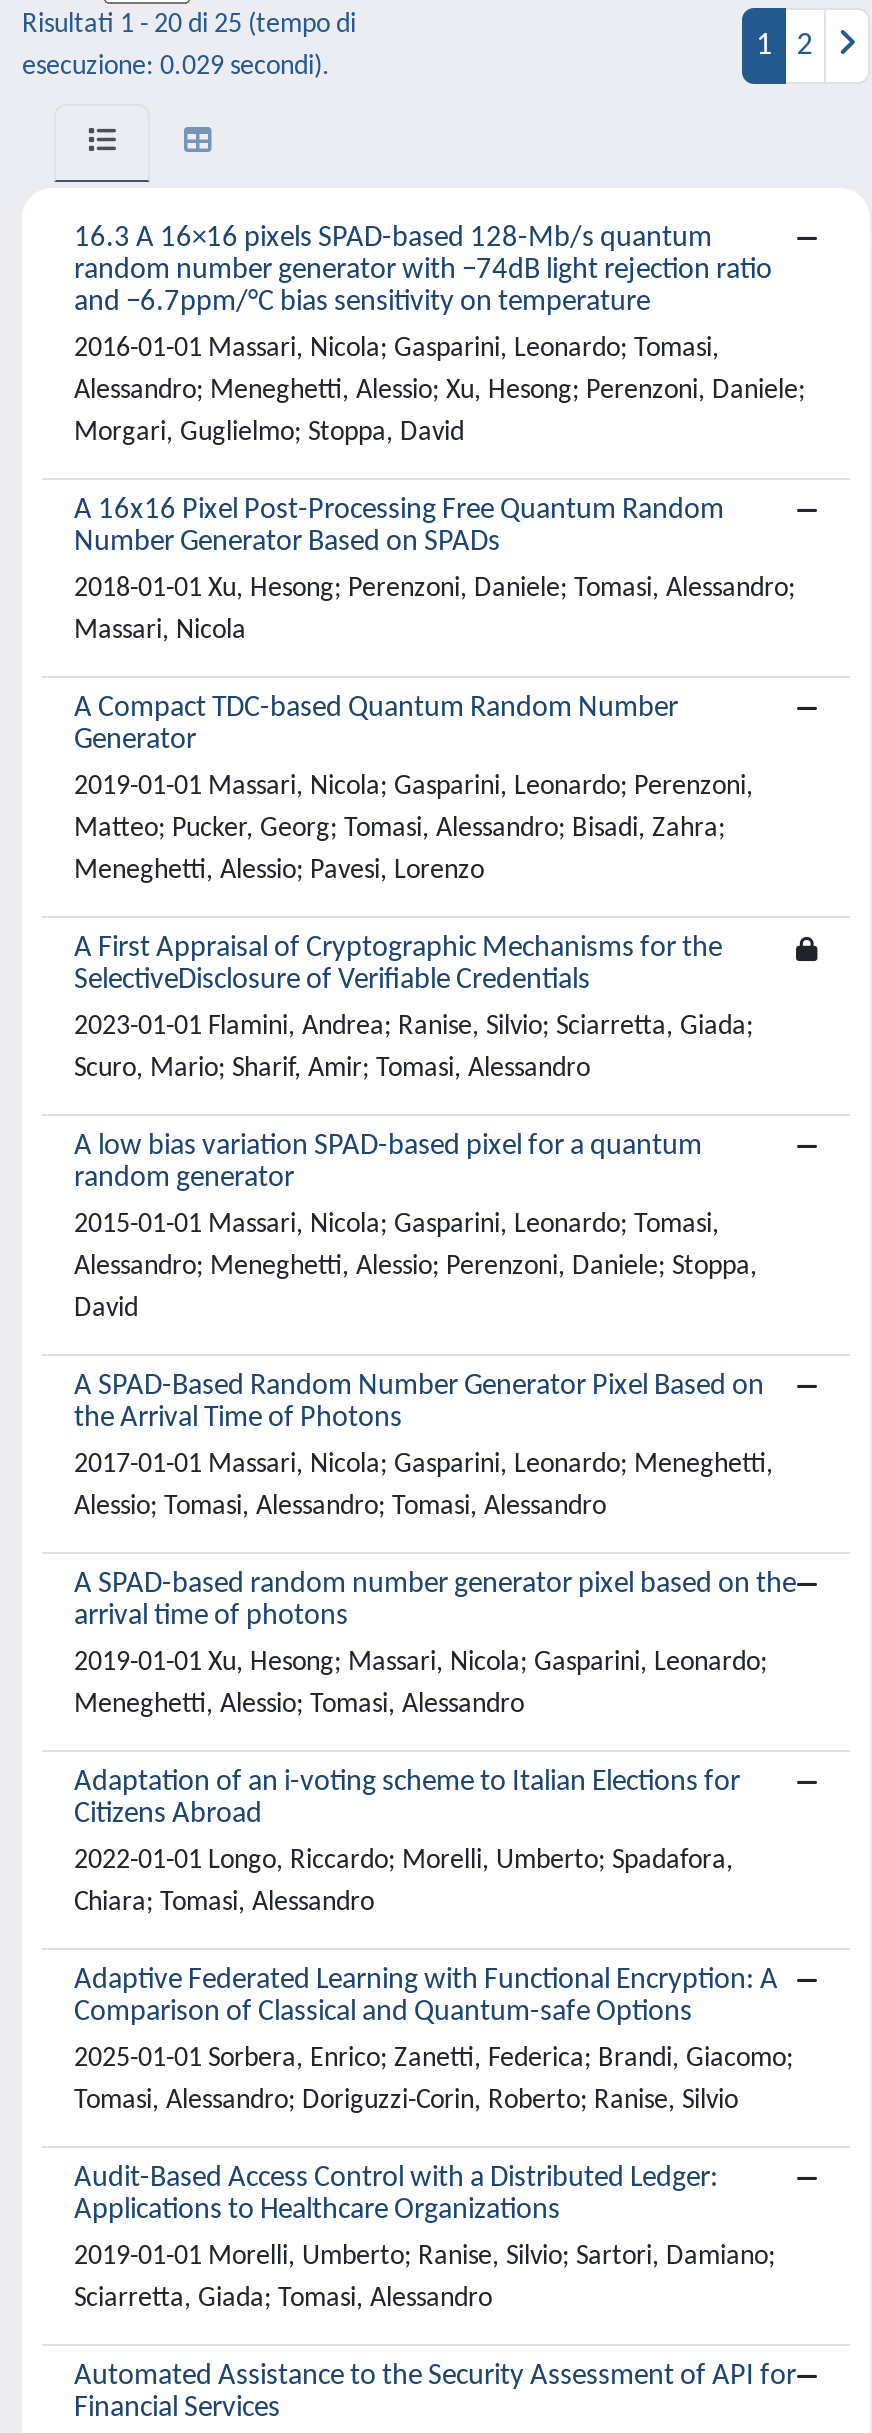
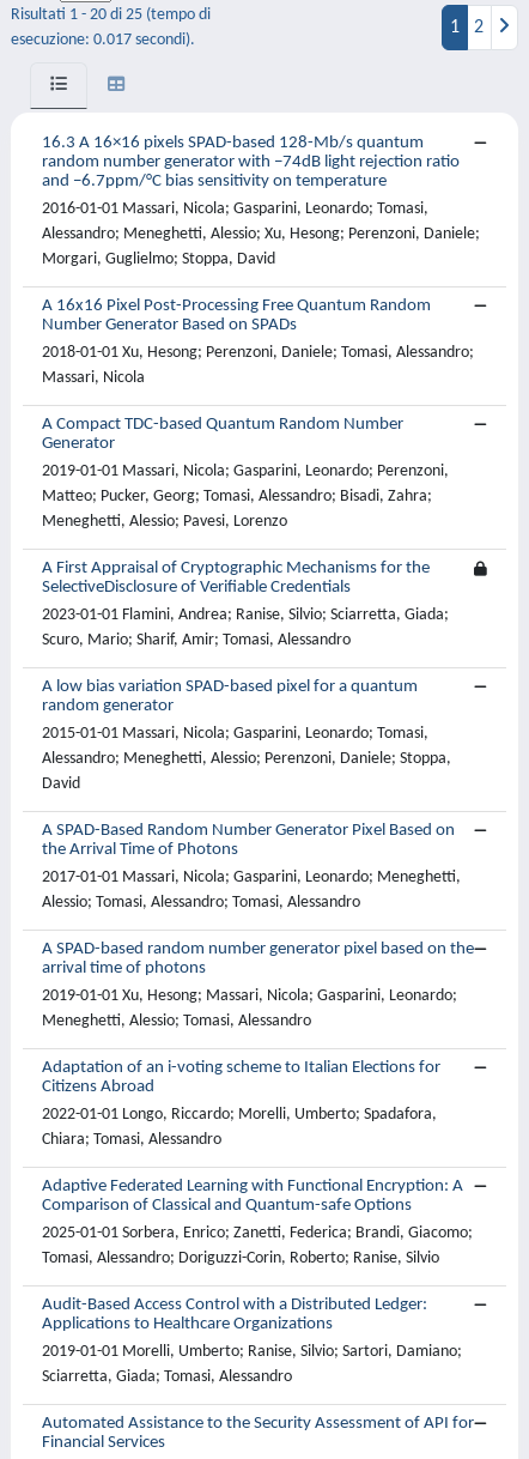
- esecuzione: 0.029 secondi).
+ esecuzione: 0.017 secondi).
